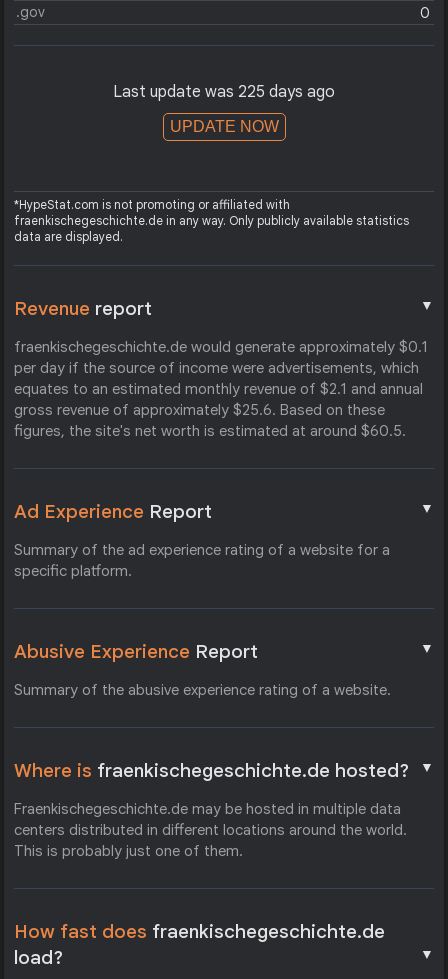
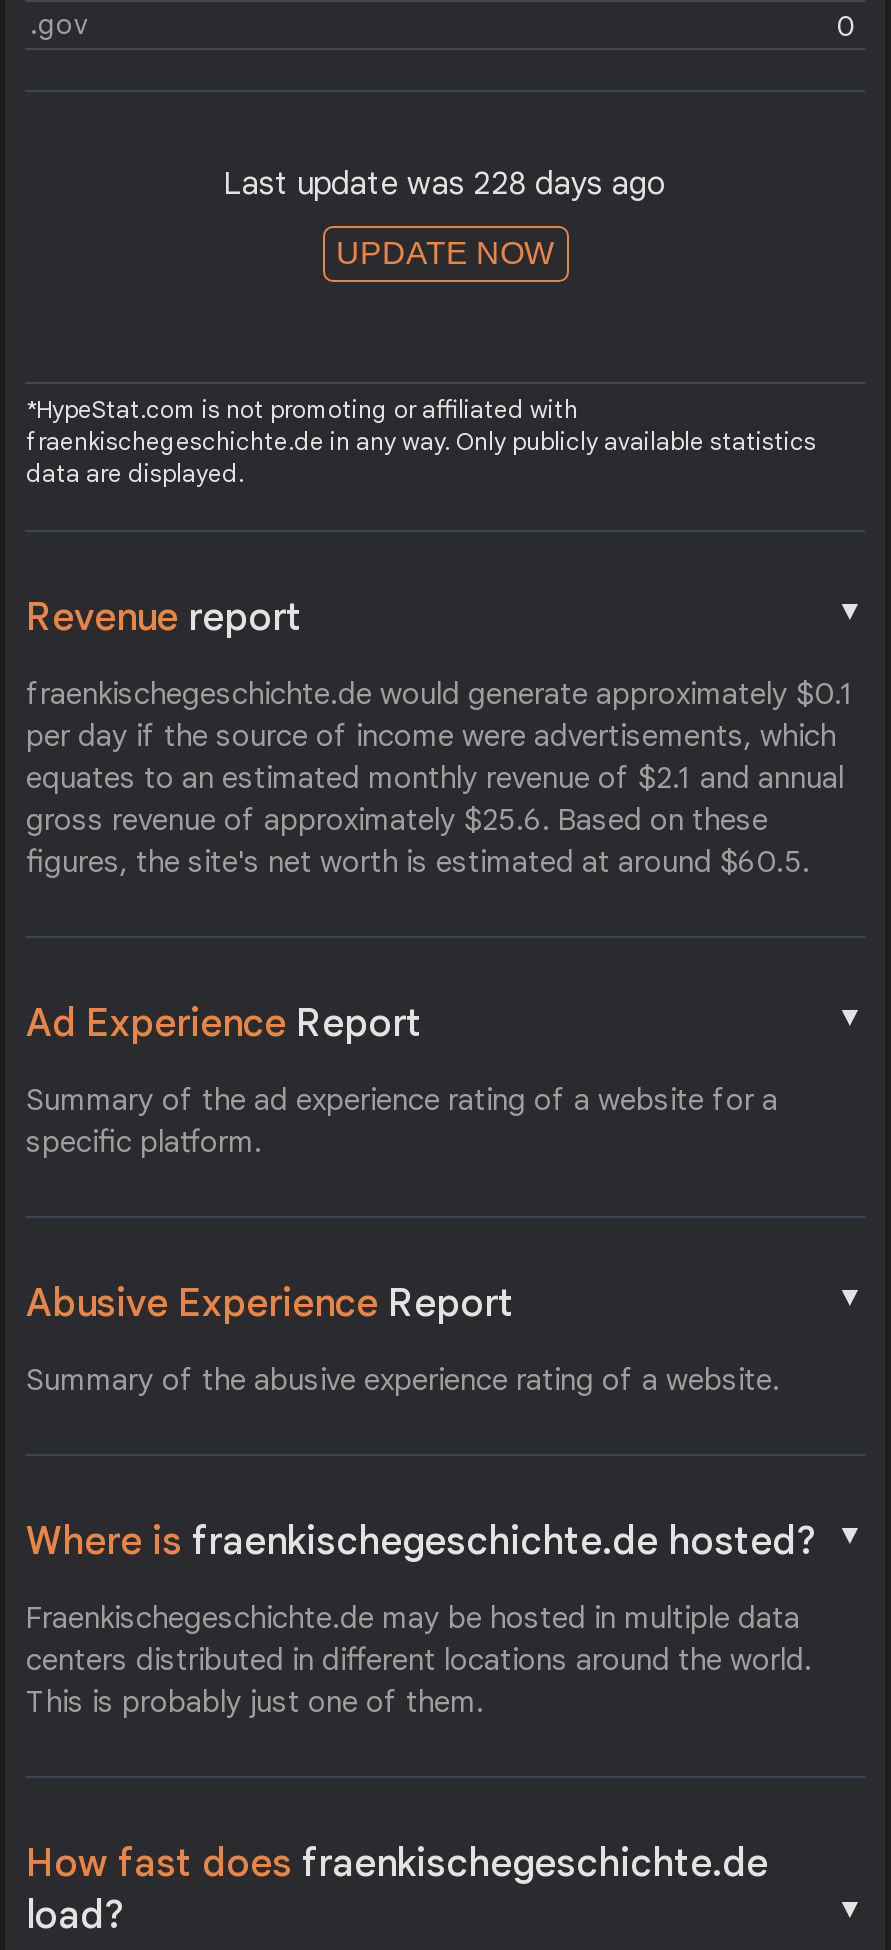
- Last update was 225 days ago
+ Last update was 228 days ago
